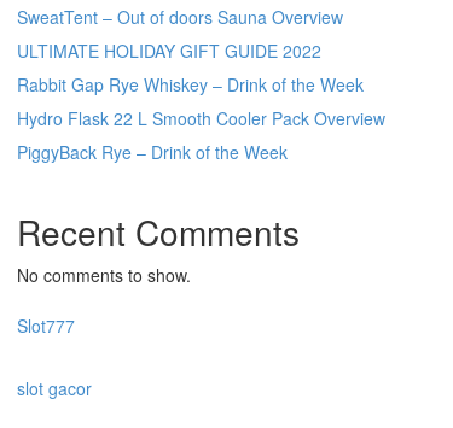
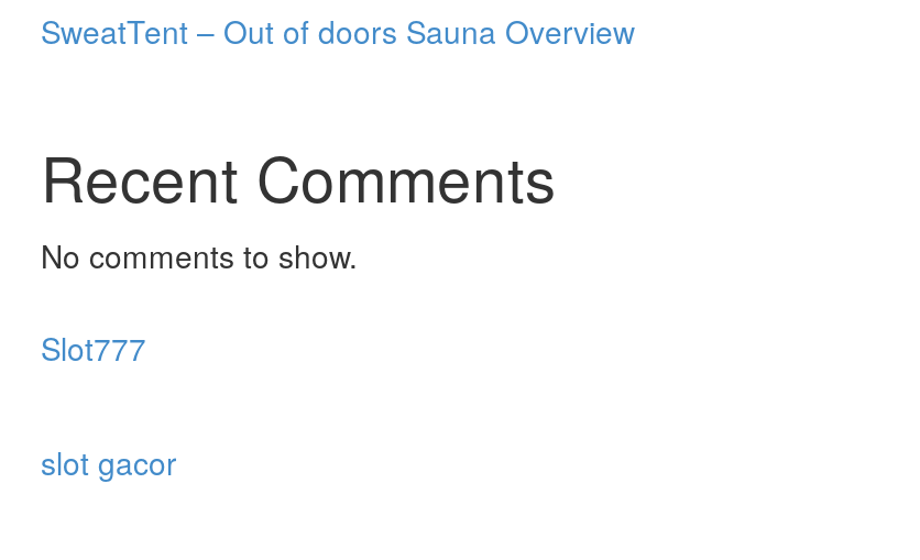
- ULTIMATE HOLIDAY GIFT GUIDE 2022
- Rabbit Gap Rye Whiskey – Drink of the Week
- Hydro Flask 22 L Smooth Cooler Pack Overview
- PiggyBack Rye – Drink of the Week
